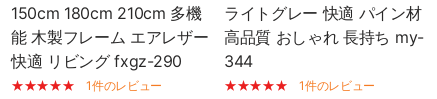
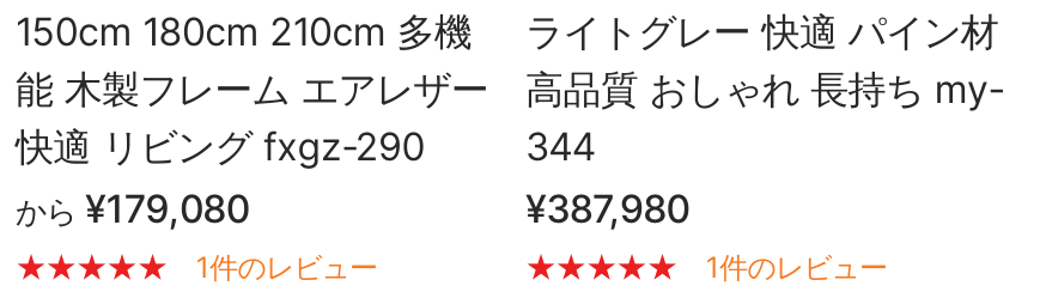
+ から¥179,080

+ ¥387,980
